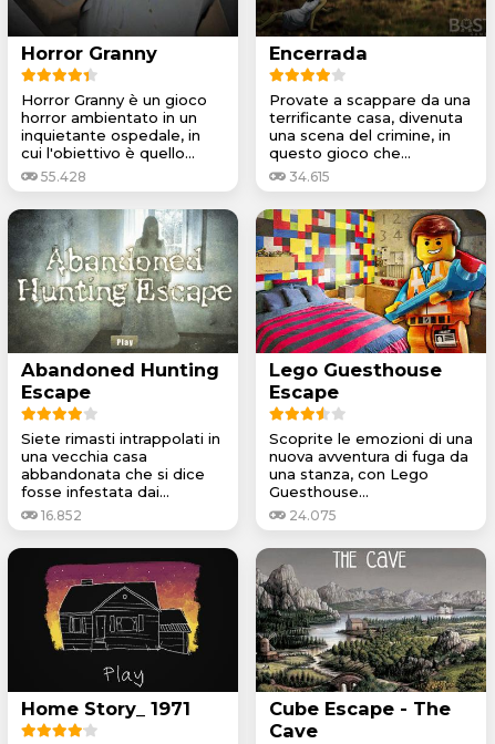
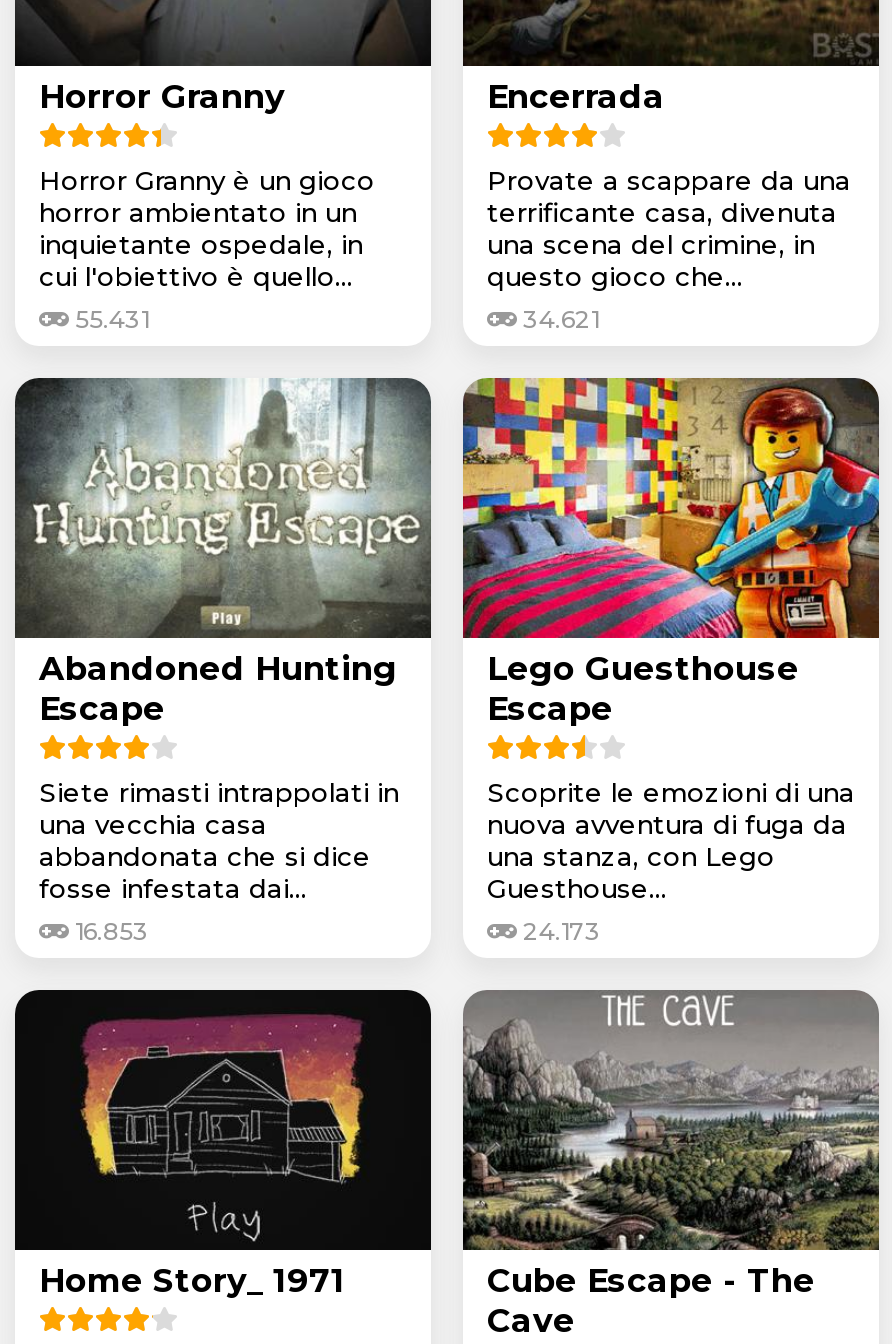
- 55.428
+ 55.431

- 34.615
+ 34.621

- 16.852
+ 16.853

- 24.075
+ 24.173
